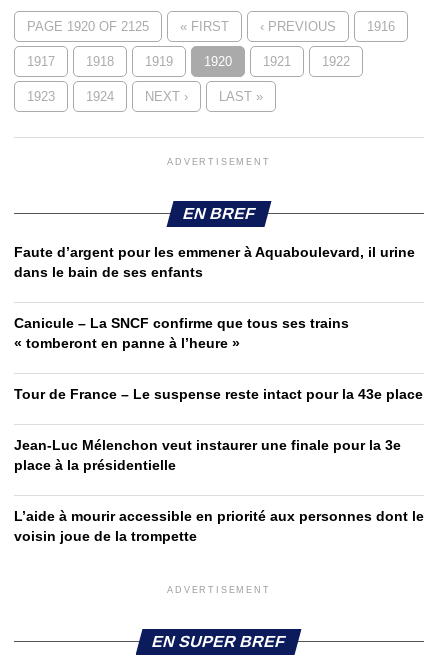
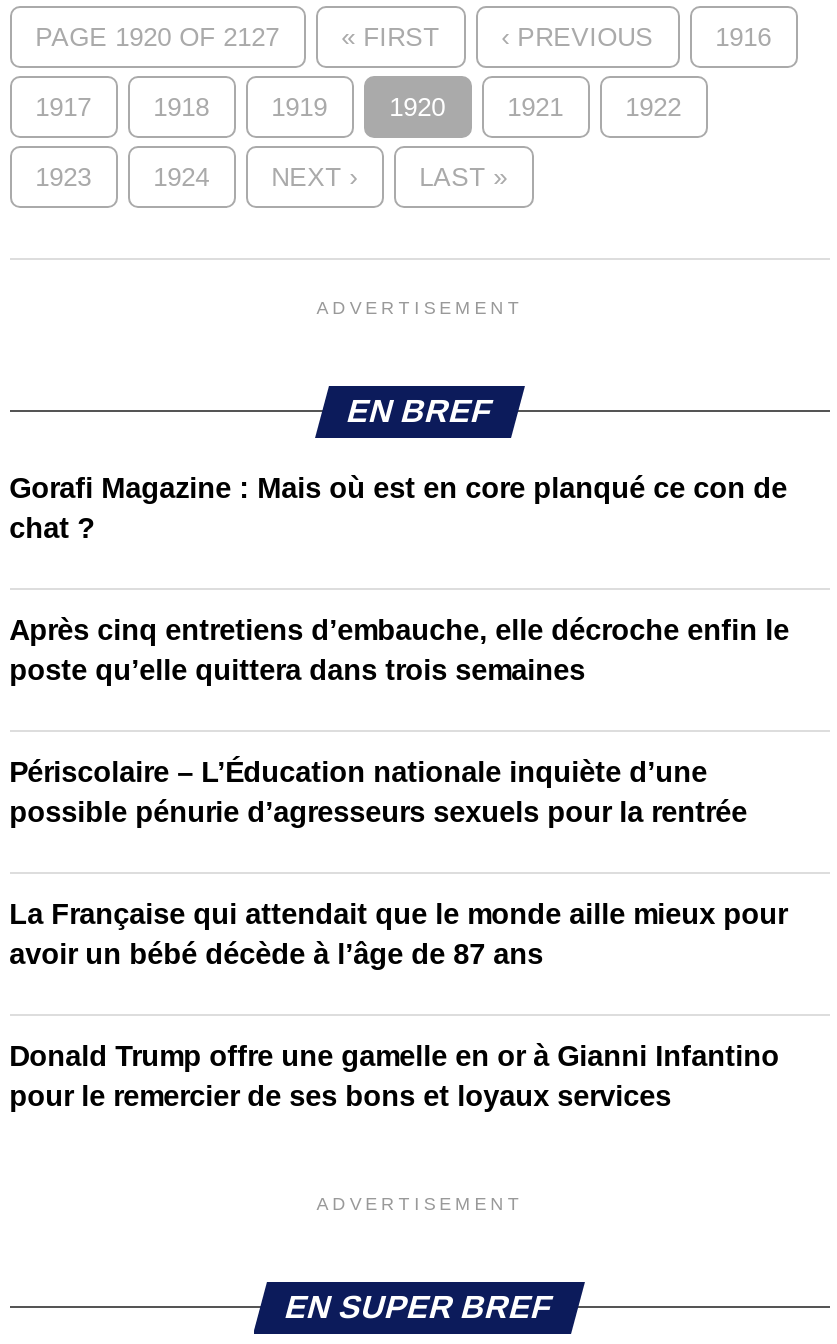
- PAGE 1920 OF 2125
+ PAGE 1920 OF 2127

- Faute d’argent pour les emmener à Aquaboulevard, il urine
- dans le bain de ses enfants
+ Gorafi Magazine : Mais où est en core planqué ce con de
+ chat ?

- Canicule – La SNCF confirme que tous ses trains
- « tomberont en panne à l’heure »
+ Après cinq entretiens d’embauche, elle décroche enfin le
+ poste qu’elle quittera dans trois semaines

- Tour de France – Le suspense reste intact pour la 43e place
+ Périscolaire – L’Éducation nationale inquiète d’une
+ possible pénurie d’agresseurs sexuels pour la rentrée

- Jean-Luc Mélenchon veut instaurer une finale pour la 3e
- place à la présidentielle
+ La Française qui attendait que le monde aille mieux pour
+ avoir un bébé décède à l’âge de 87 ans

- L’aide à mourir accessible en priorité aux personnes dont le
- voisin joue de la trompette
+ Donald Trump offre une gamelle en or à Gianni Infantino
+ pour le remercier de ses bons et loyaux services
